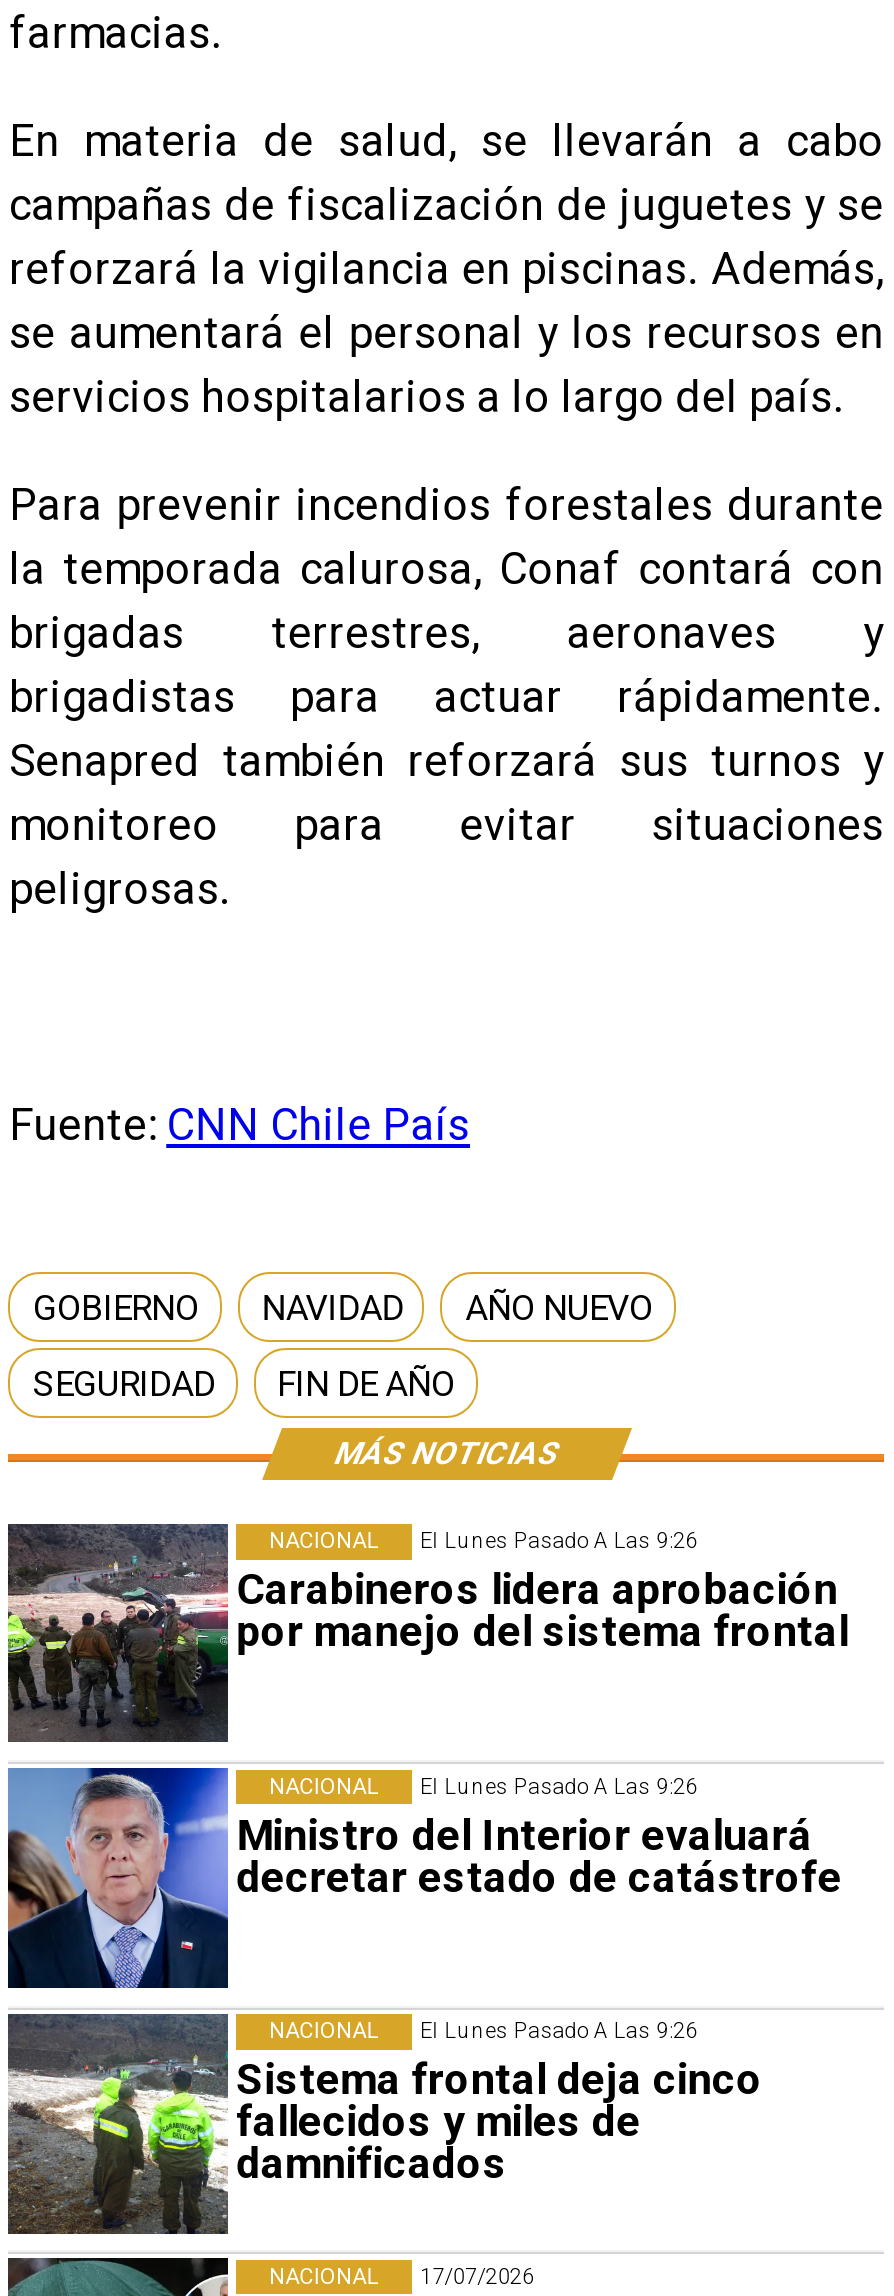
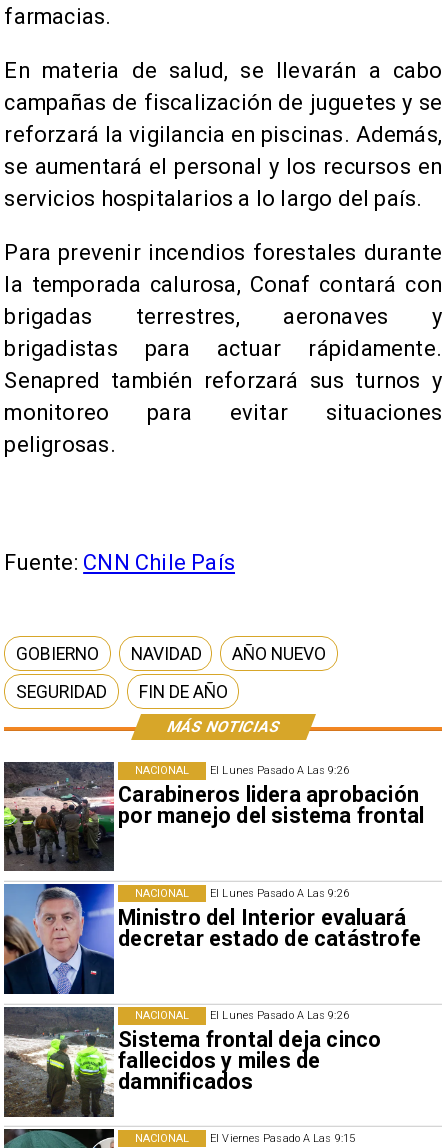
- 17/07/2026
+ El Viernes Pasado A Las 9:15
